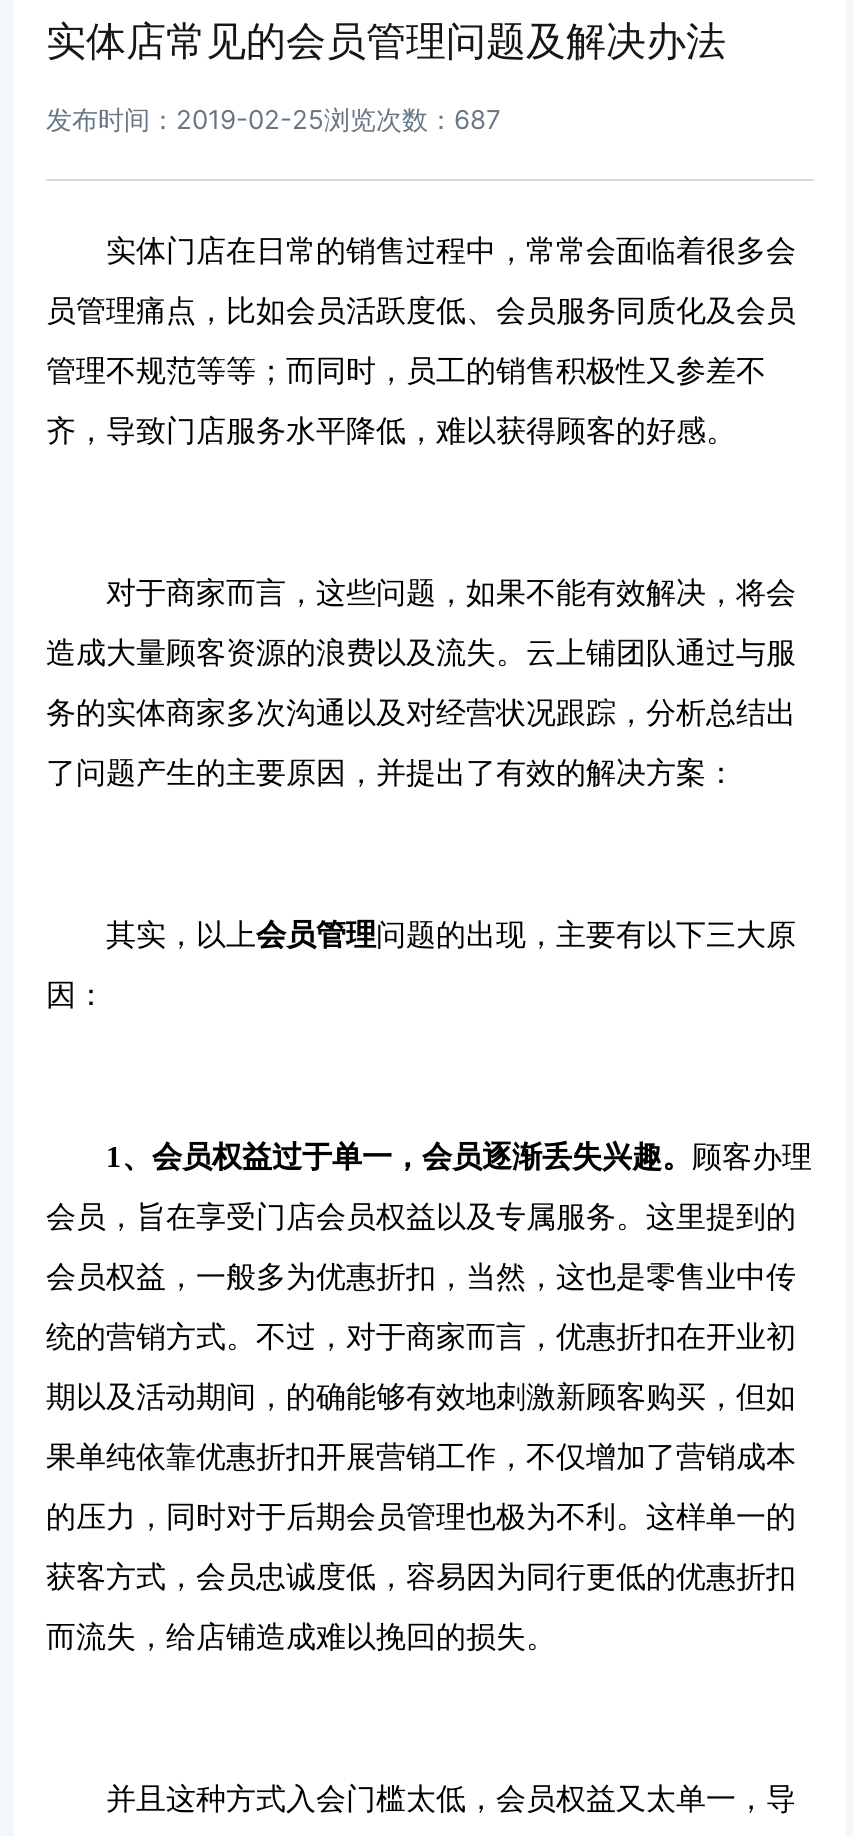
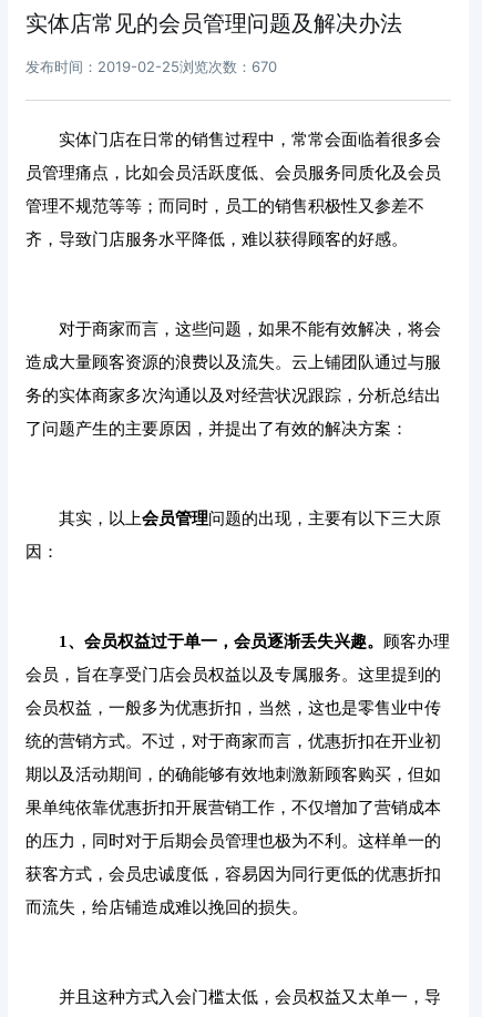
- 发布时间：2019-02-25浏览次数：687
+ 发布时间：2019-02-25浏览次数：670
